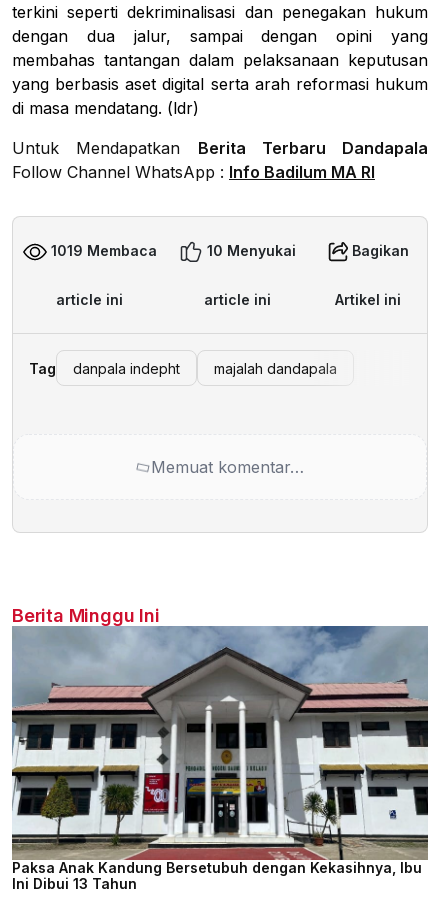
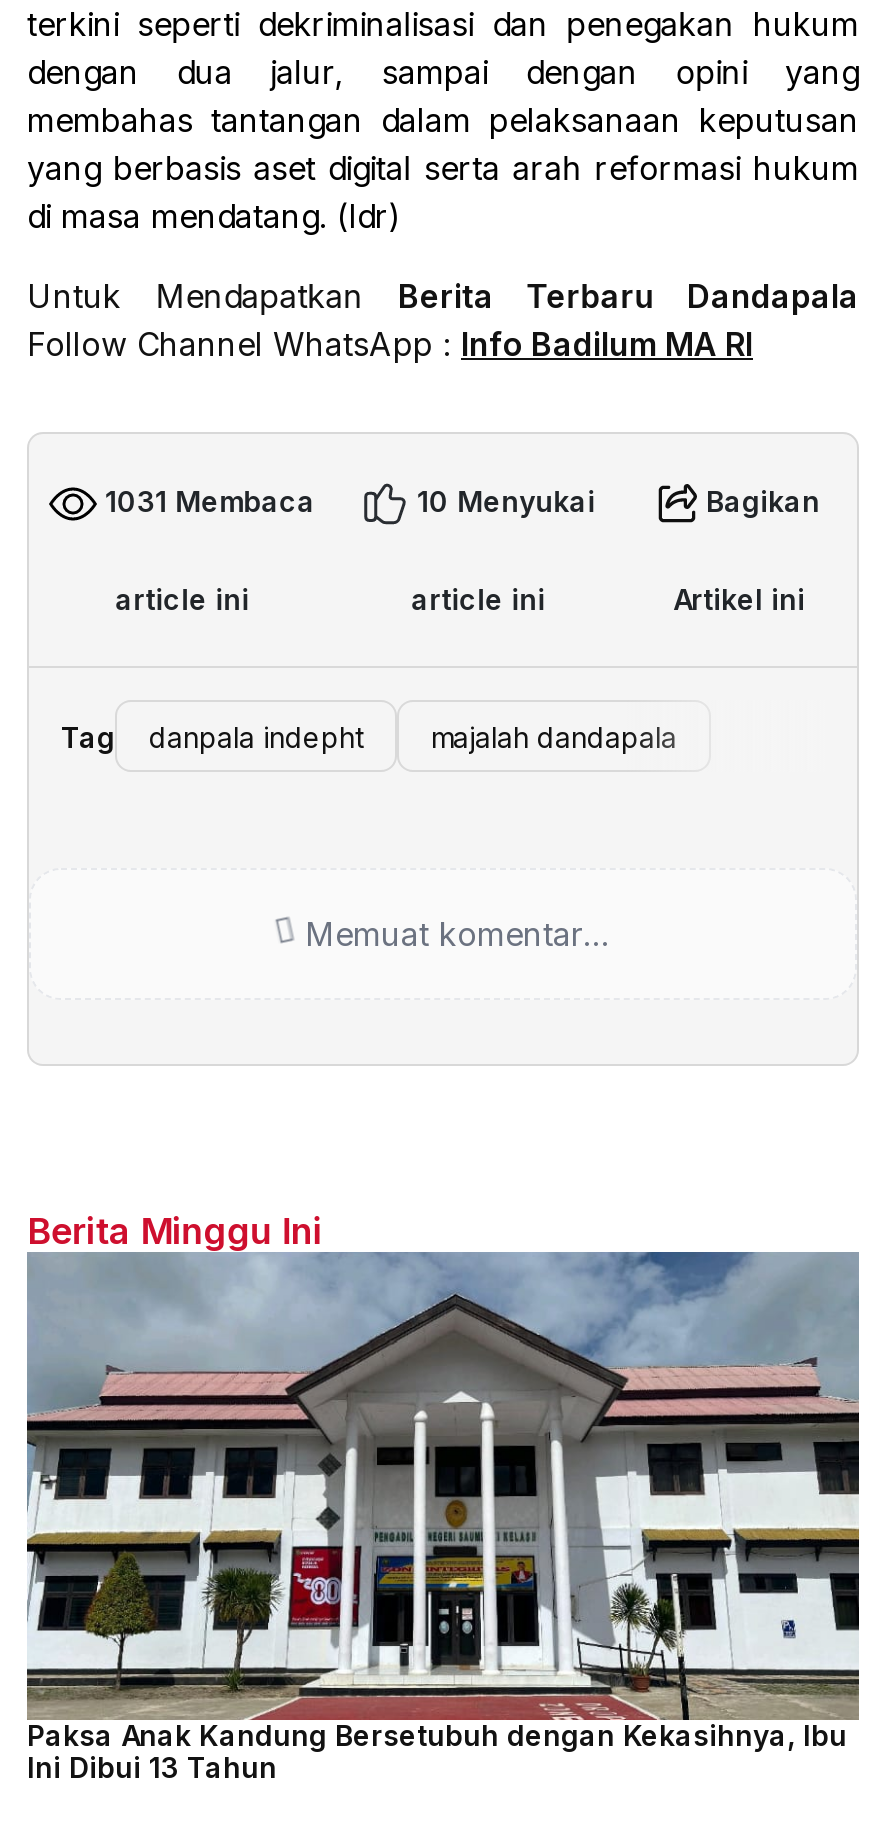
- 1019 Membaca
+ 1031 Membaca
